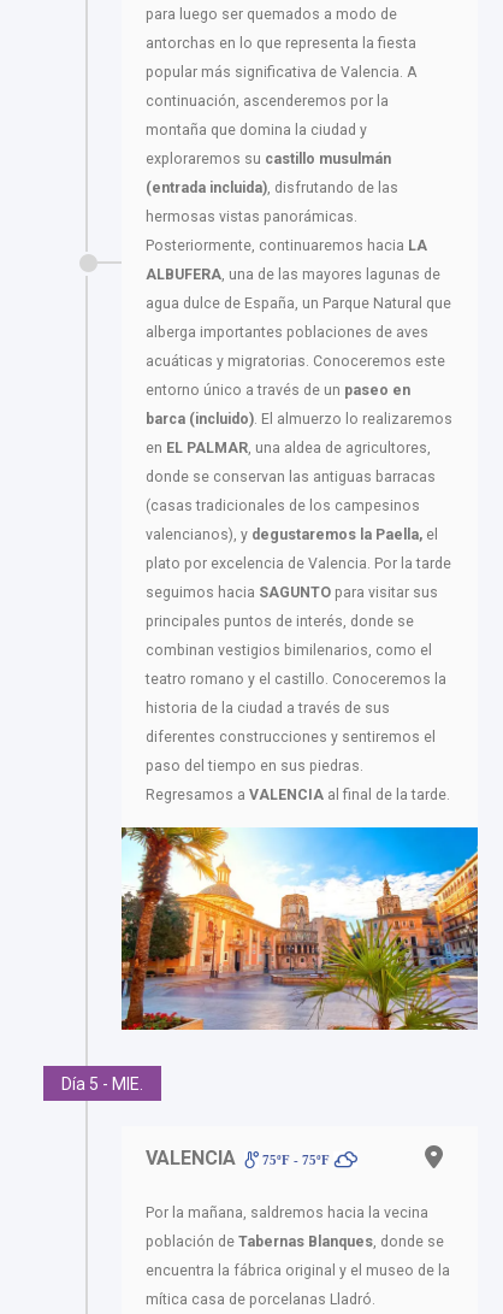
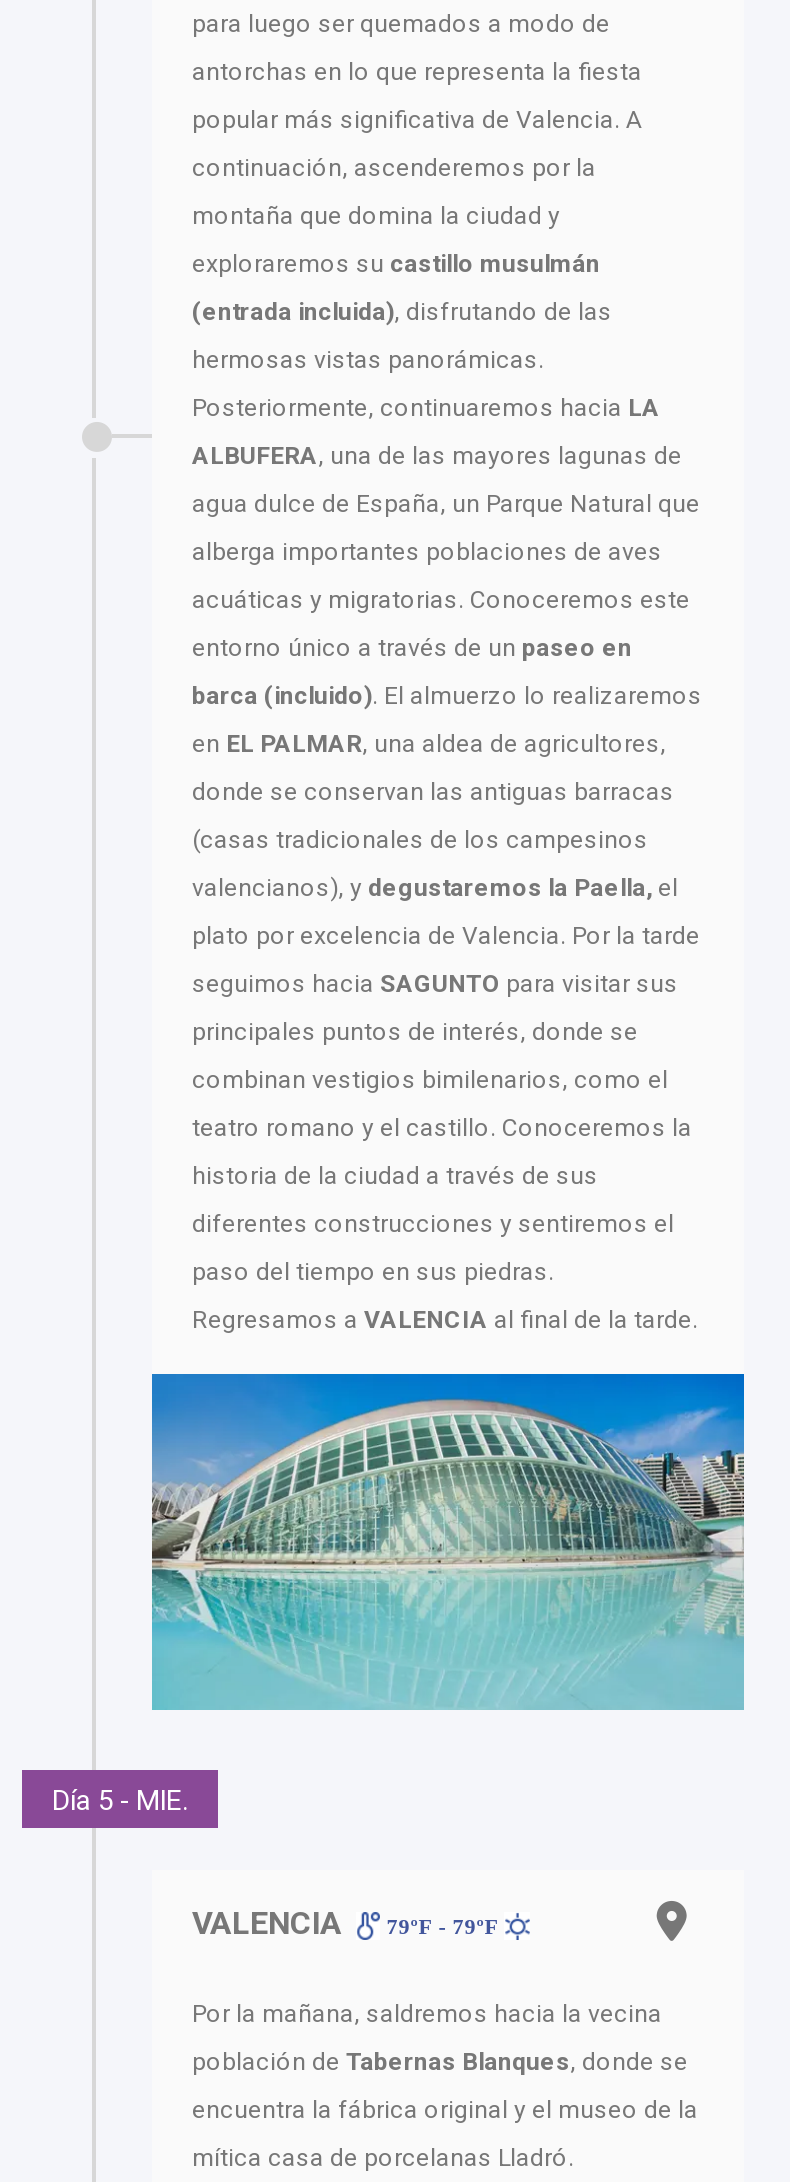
- [image]
+ [image]

- VALENCIA 75ºF - 75ºF
+ VALENCIA 79ºF - 79ºF
